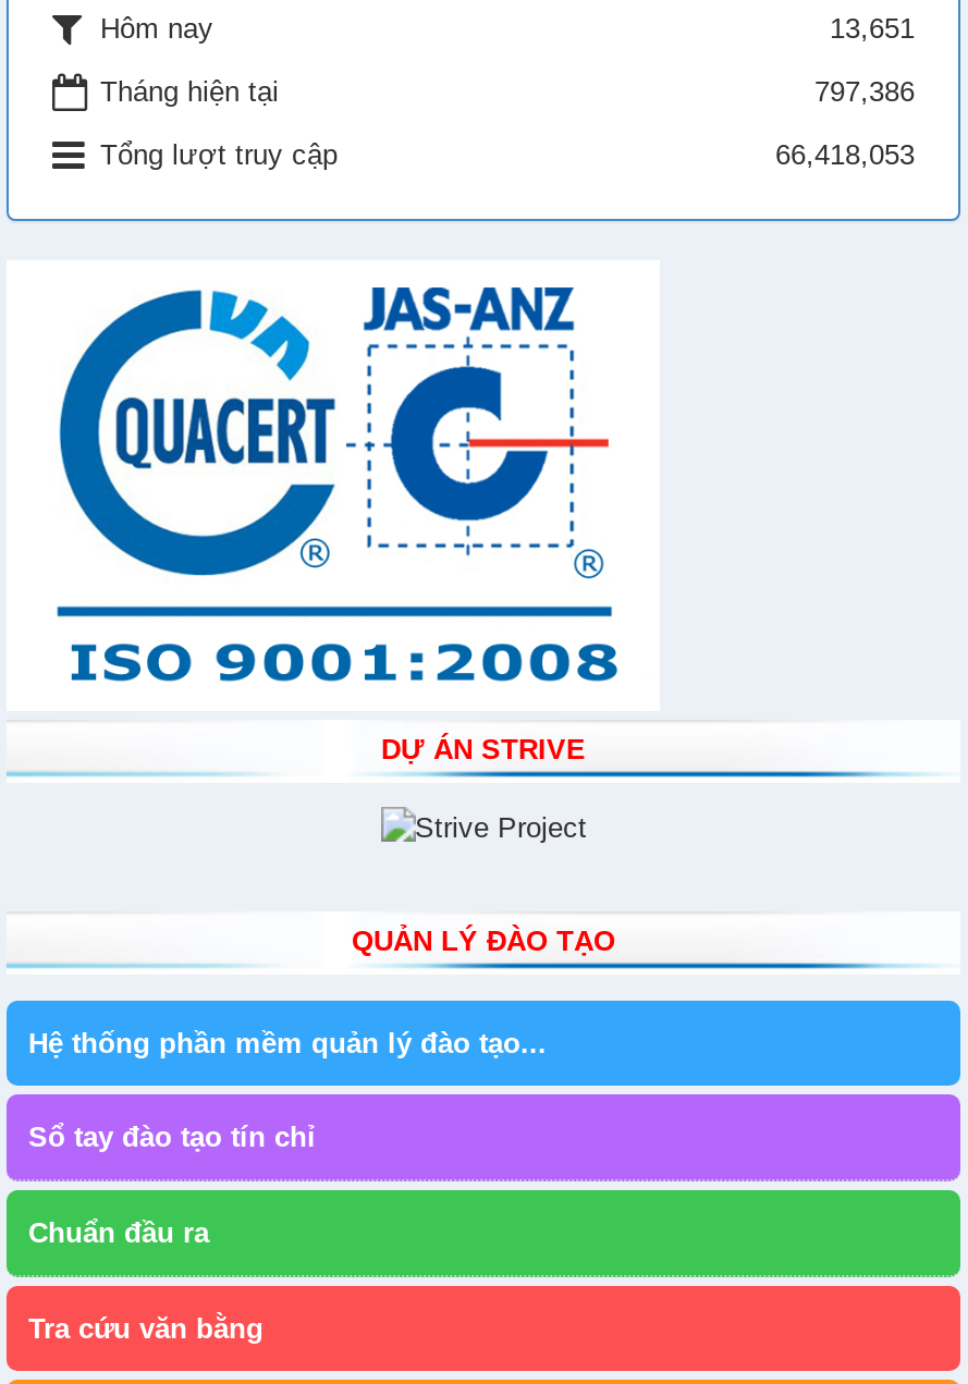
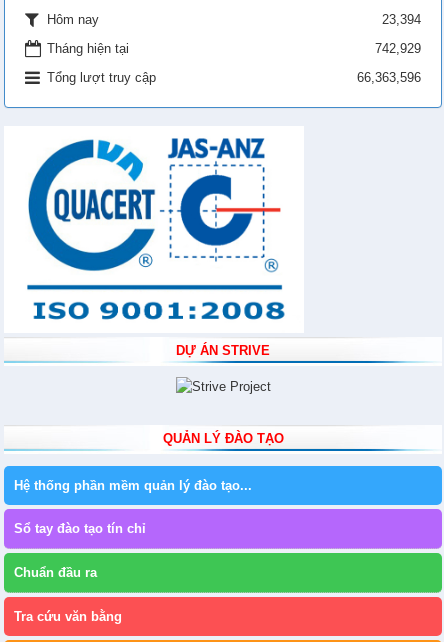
- 13,651
+ 23,394

- 797,386
+ 742,929

- 66,418,053
+ 66,363,596
